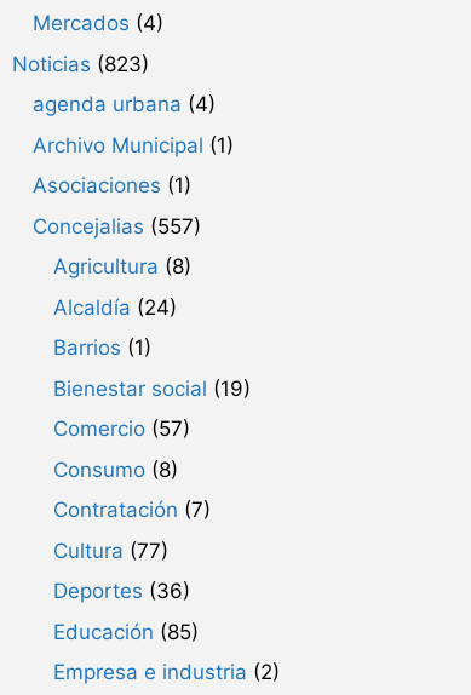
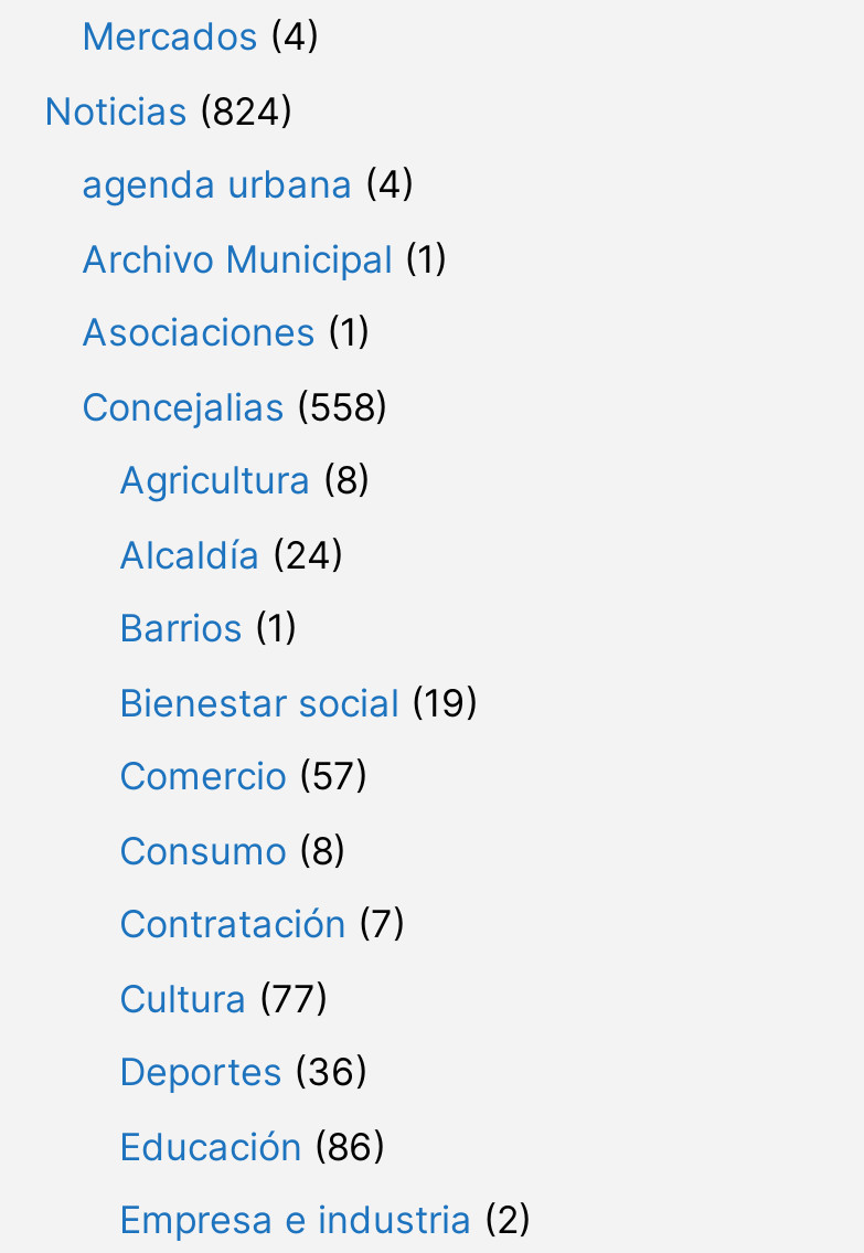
- Noticias (823)
+ Noticias (824)

- Concejalias (557)
+ Concejalias (558)

- Educación (85)
+ Educación (86)
